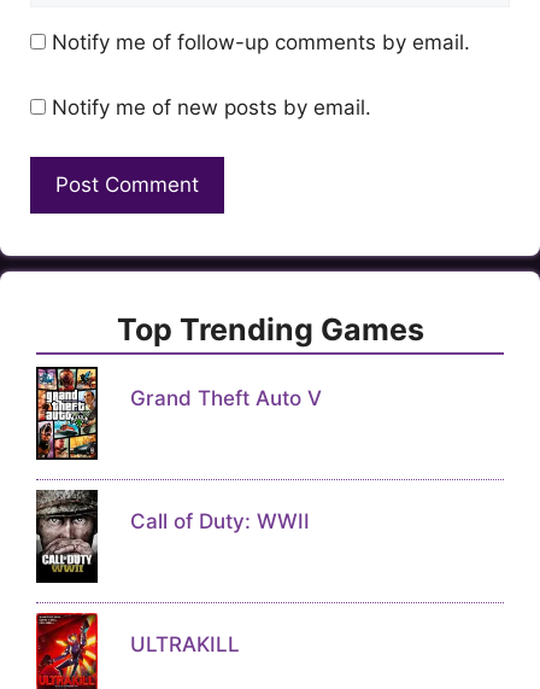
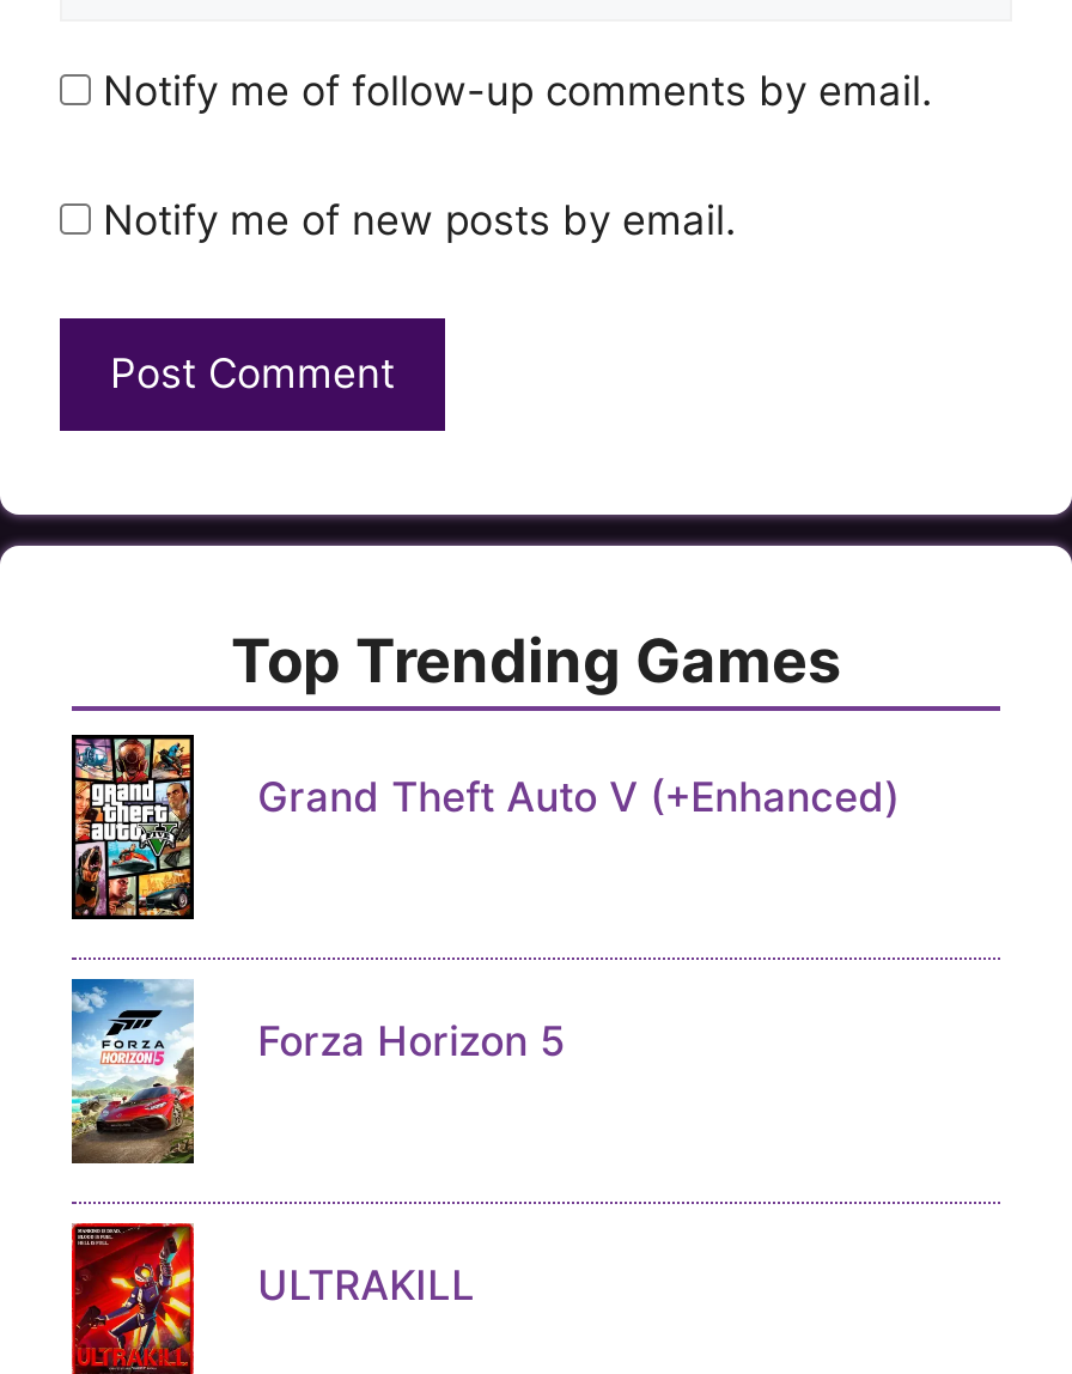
- Grand Theft Auto V
+ Grand Theft Auto V (+Enhanced)

- [image]
- Call of Duty: WWII
+ [image]
+ Forza Horizon 5
